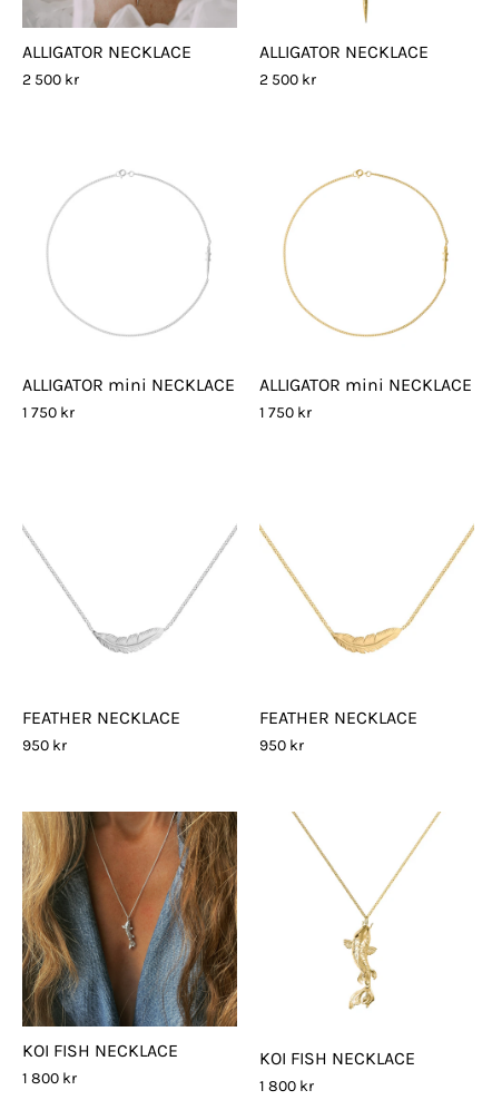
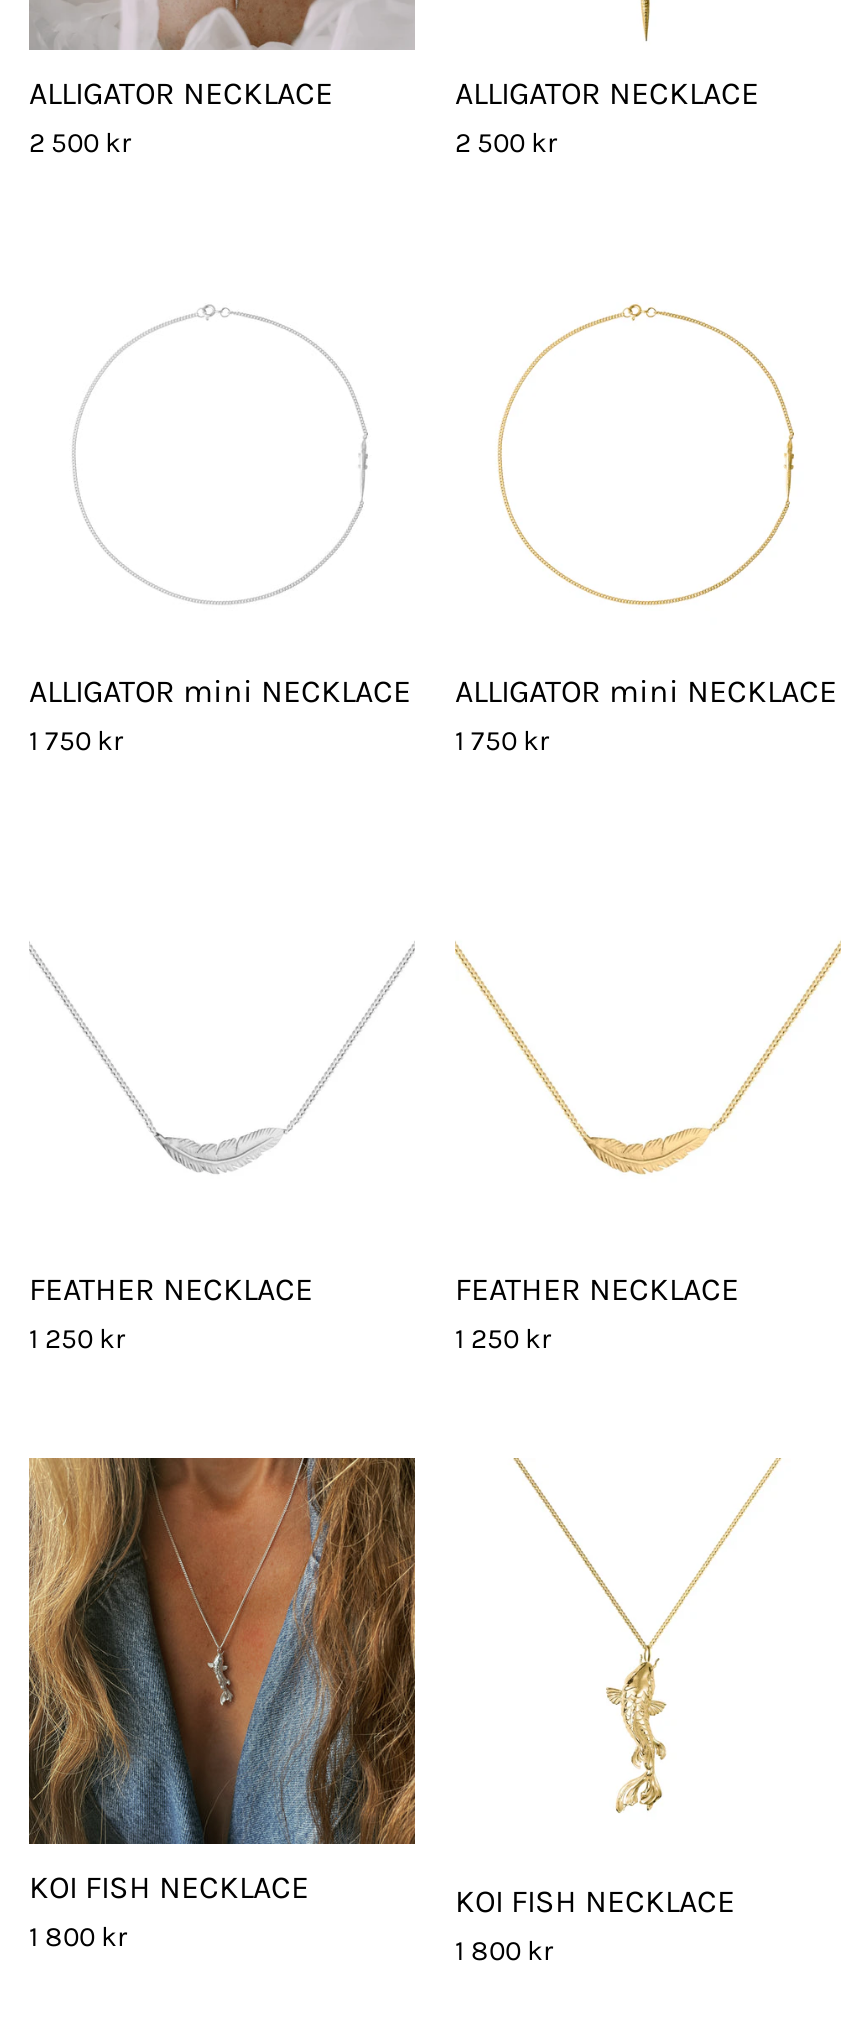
- 950 kr
+ 1 250 kr

- 950 kr
+ 1 250 kr
